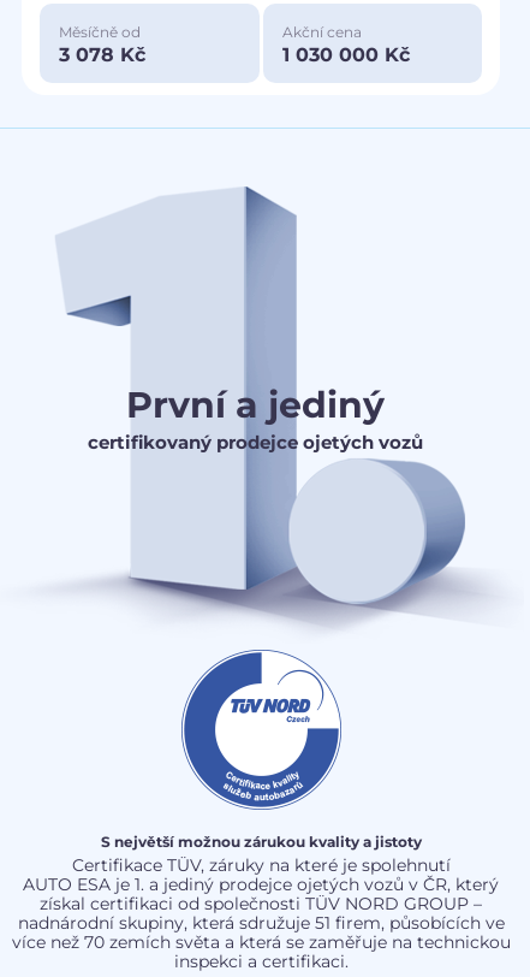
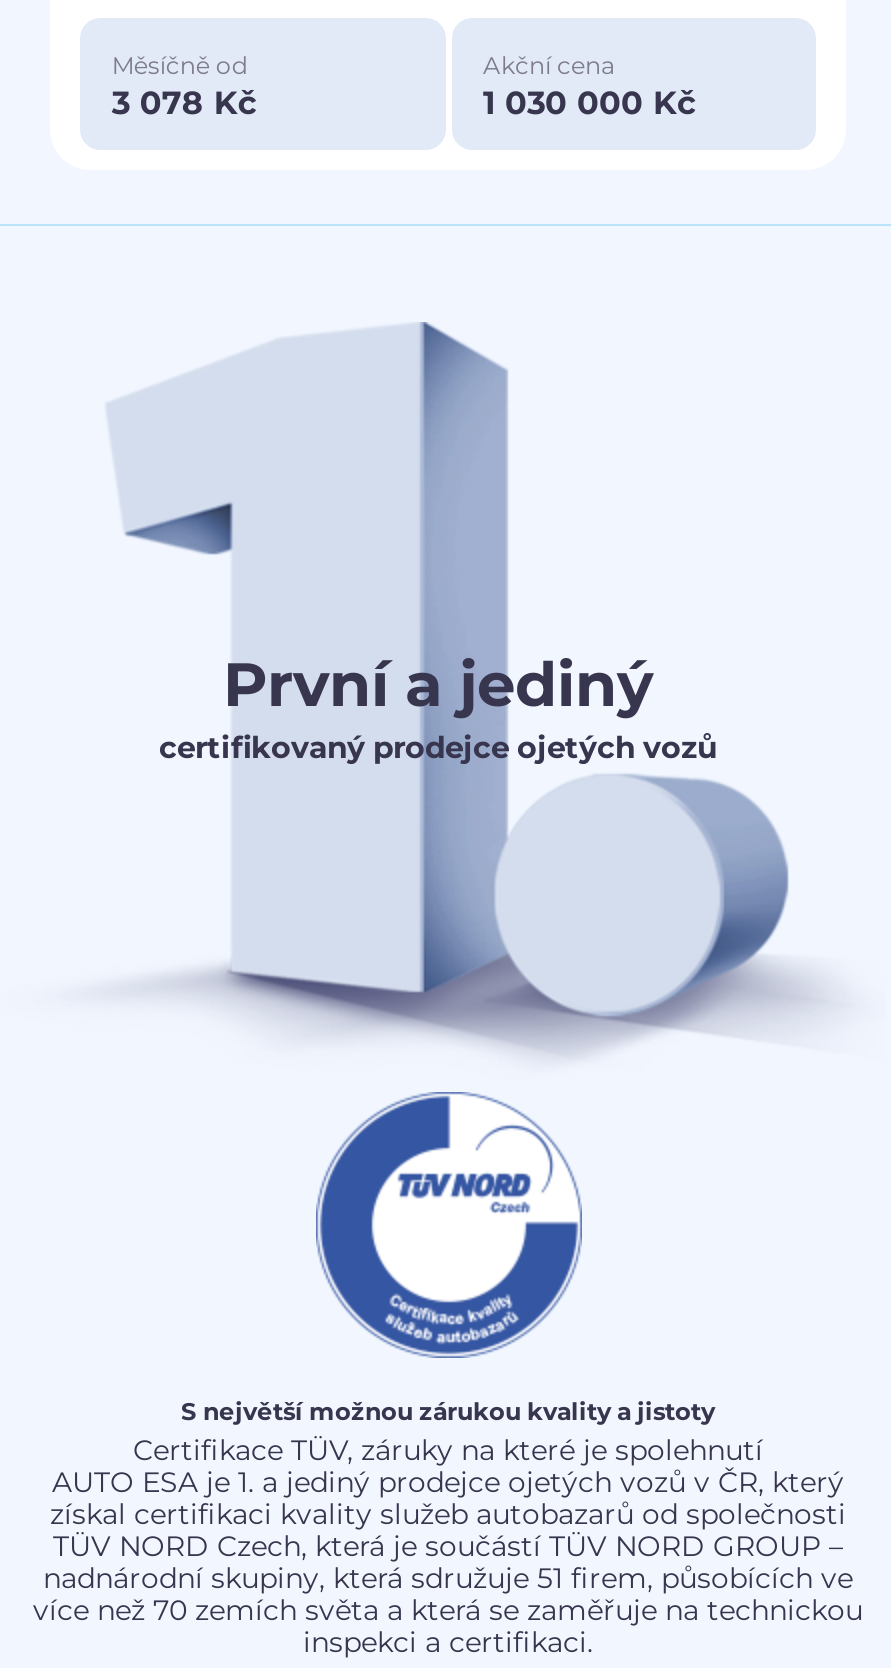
- získal certifikaci od společnosti TÜV NORD GROUP –
+ získal certifikaci kvality služeb autobazarů od společnosti
+ TÜV NORD Czech, která je součástí TÜV NORD GROUP –
